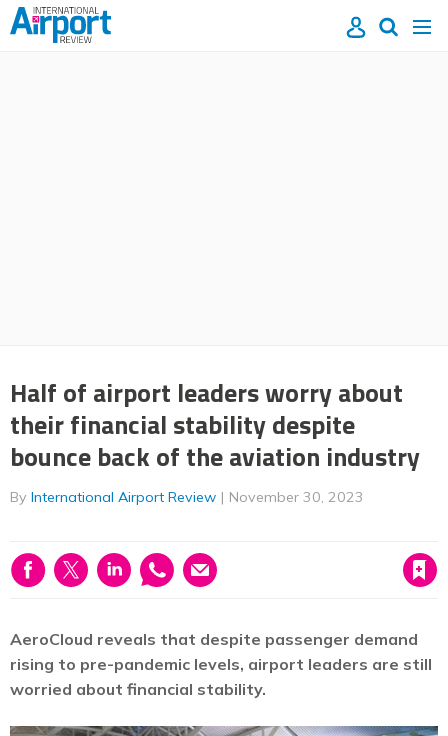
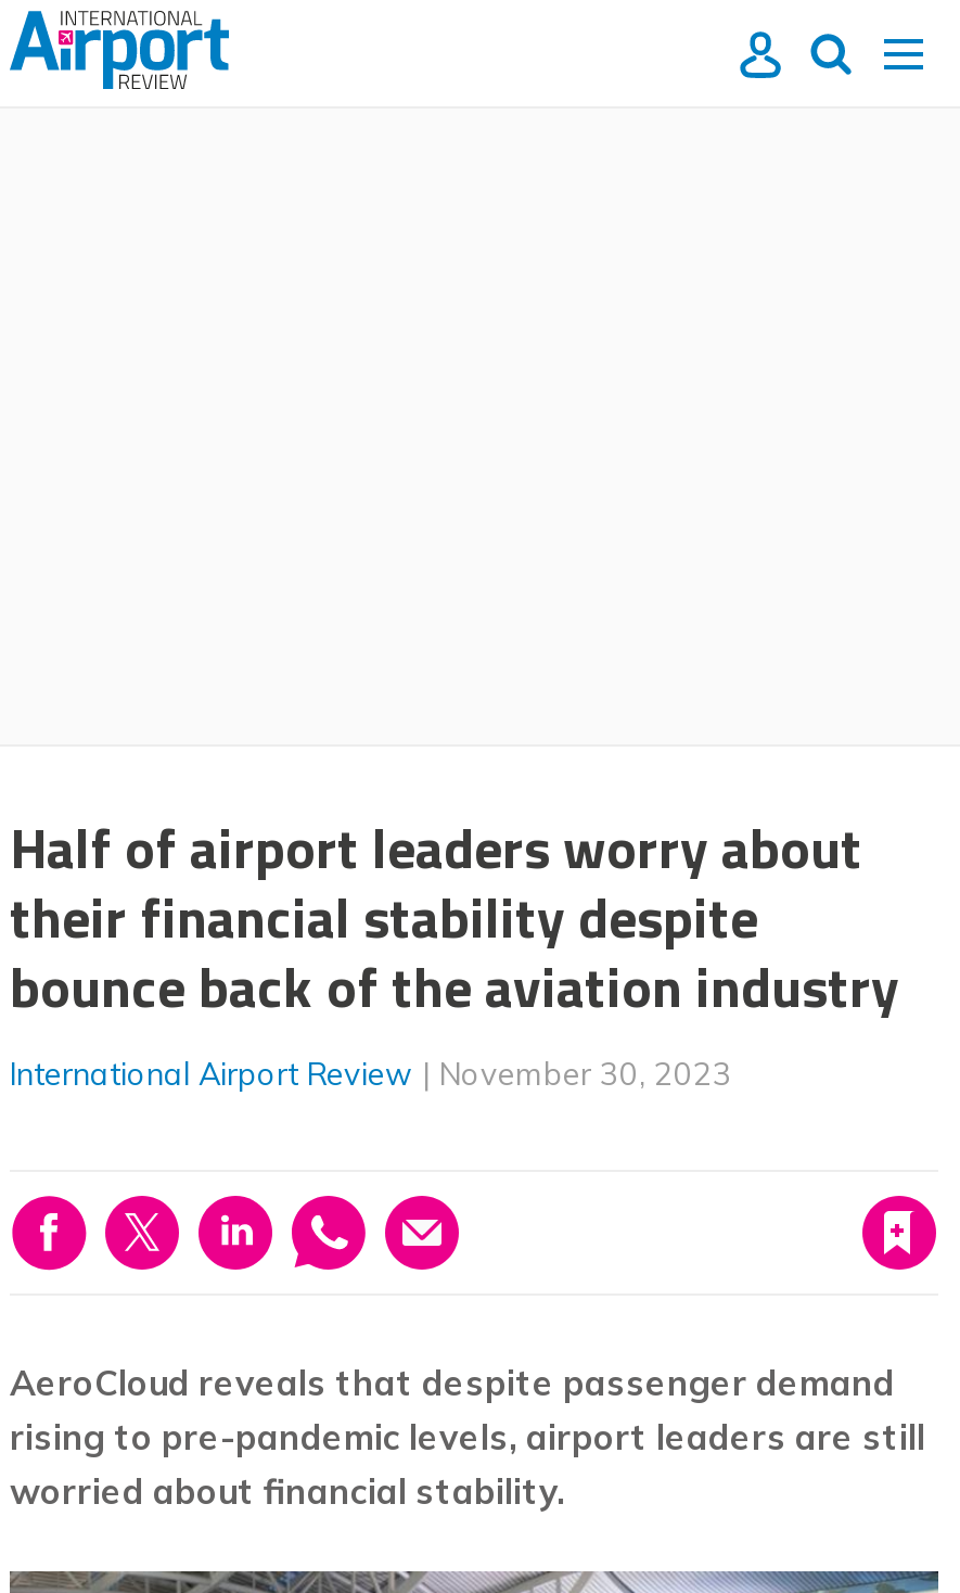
- By International Airport Review
+ International Airport Review
